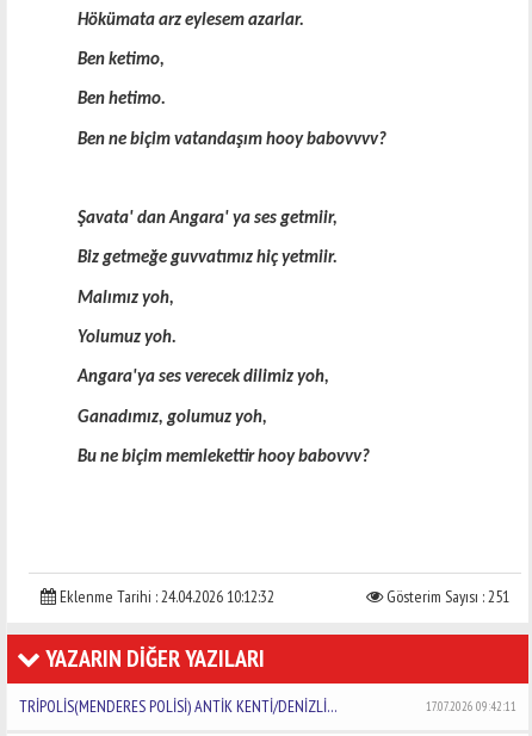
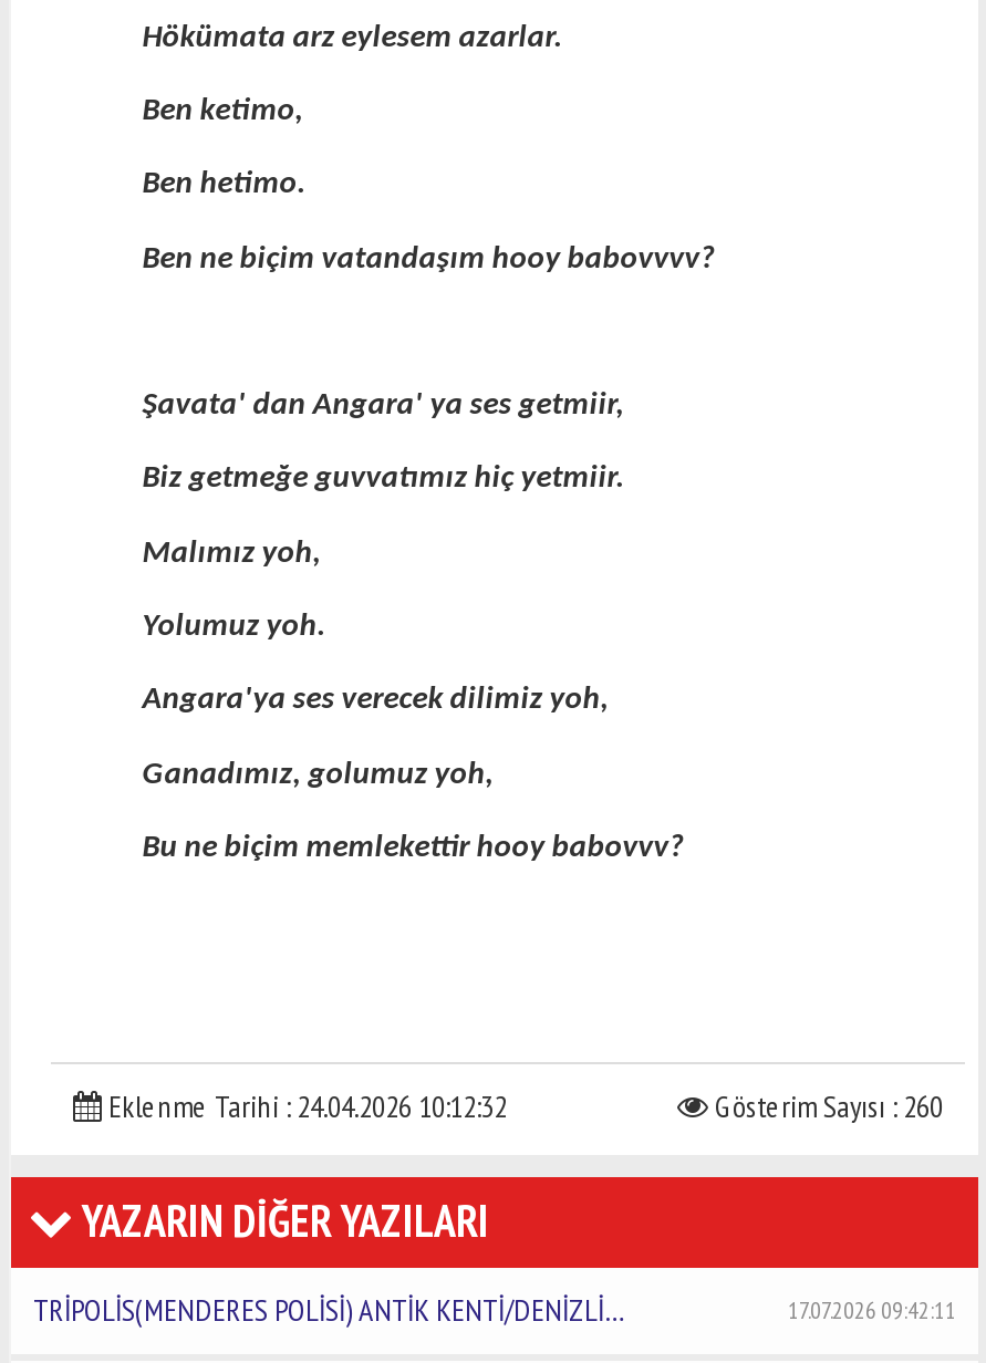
- Gösterim Sayısı : 251
+ Gösterim Sayısı : 260
